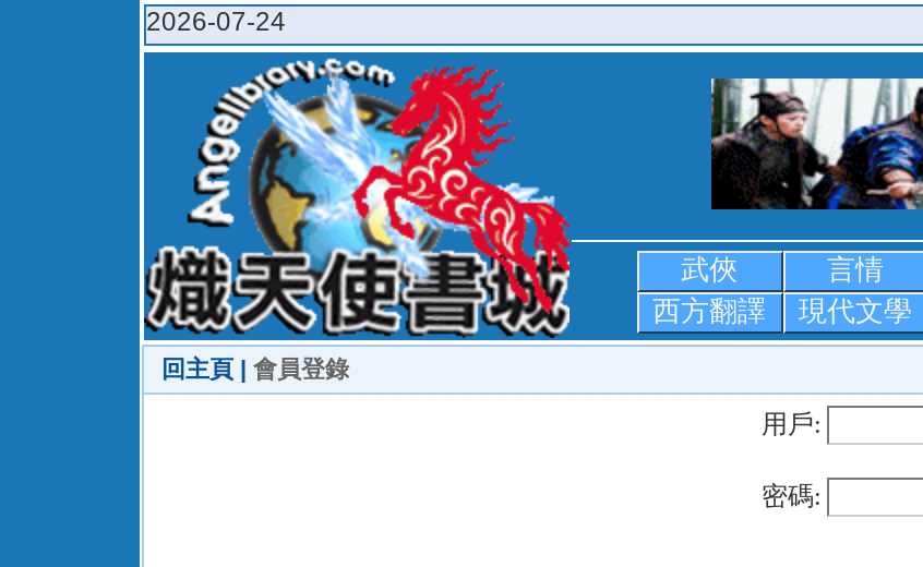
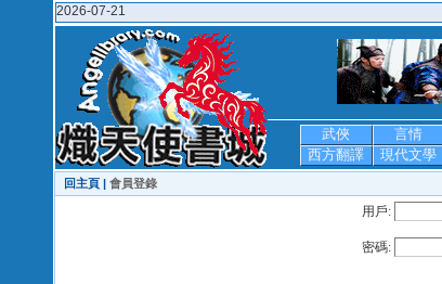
- 2026-07-24
+ 2026-07-21
